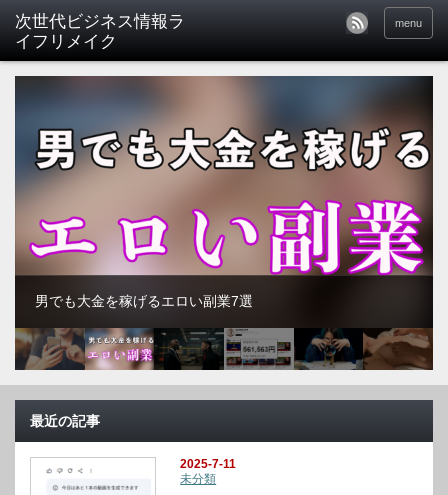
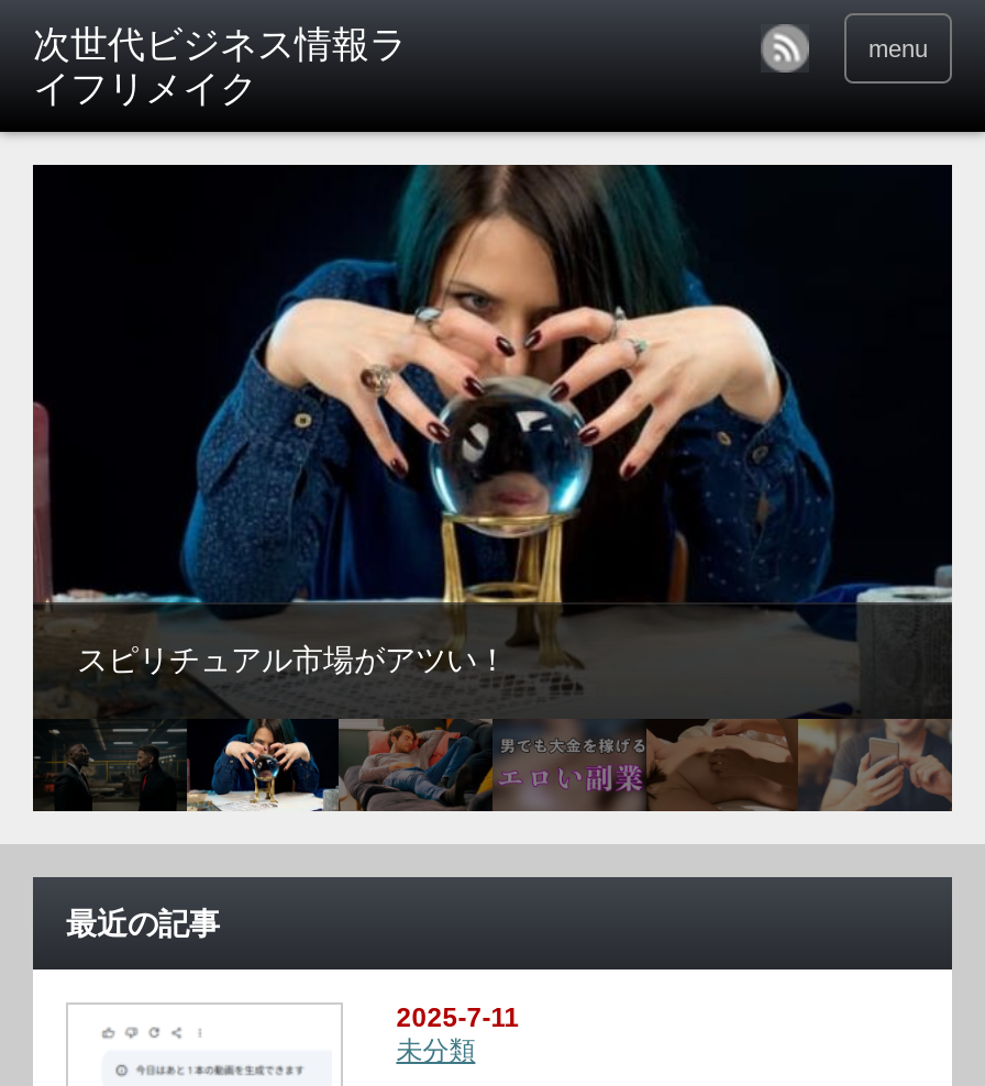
- [image]
- 男でも大金を稼げるエロい副業7選
+ [image]
+ スピリチュアル市場がアツい！
